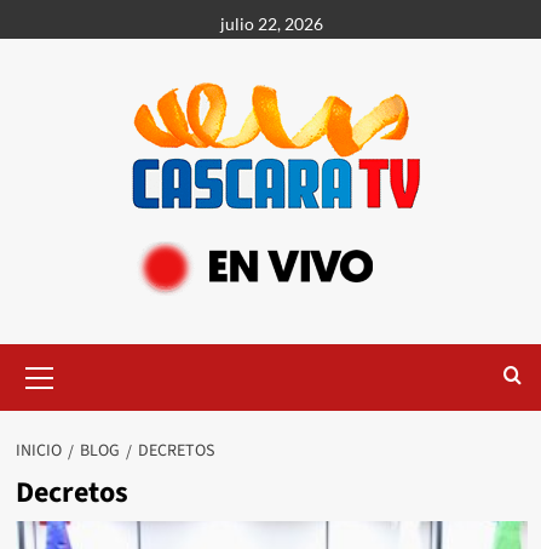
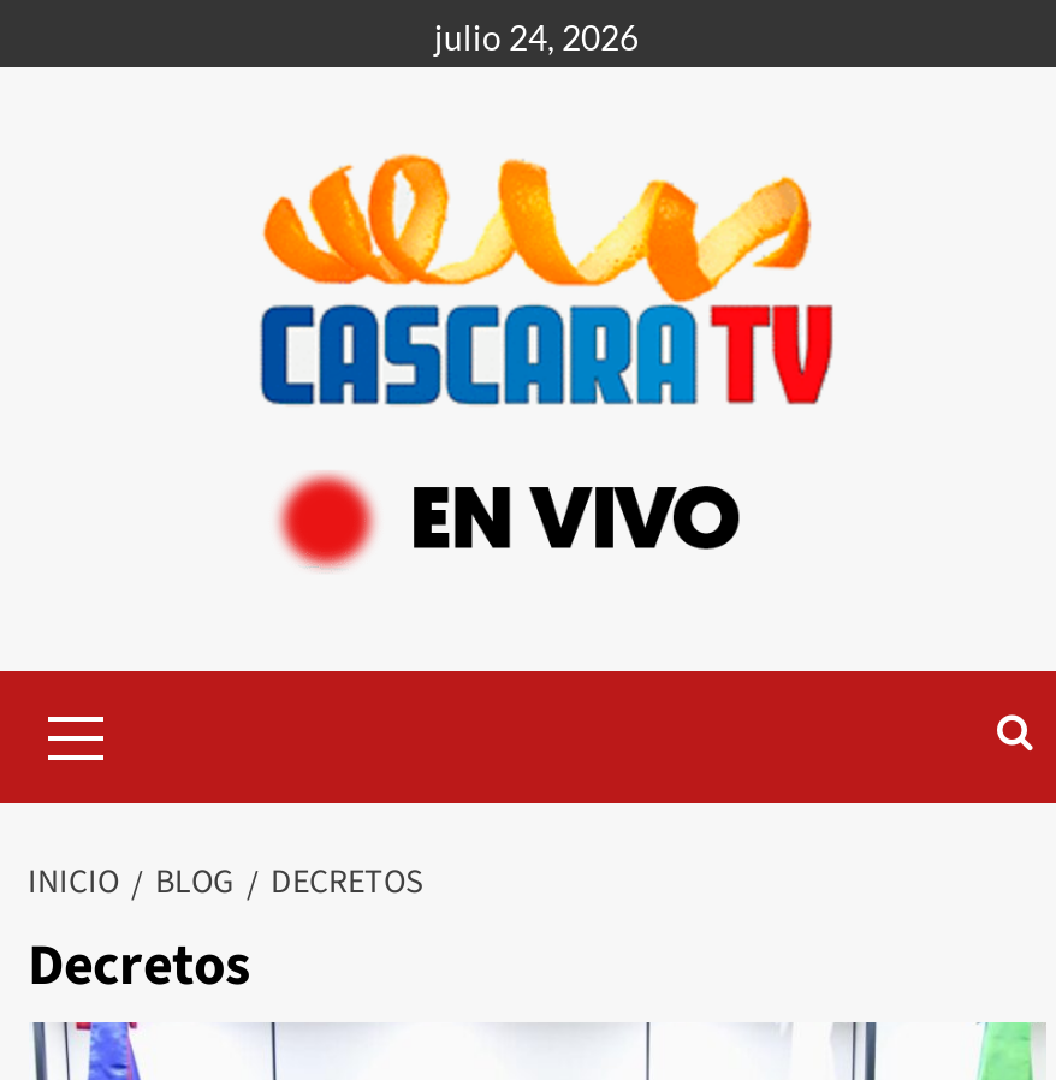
- julio 22, 2026
+ julio 24, 2026
